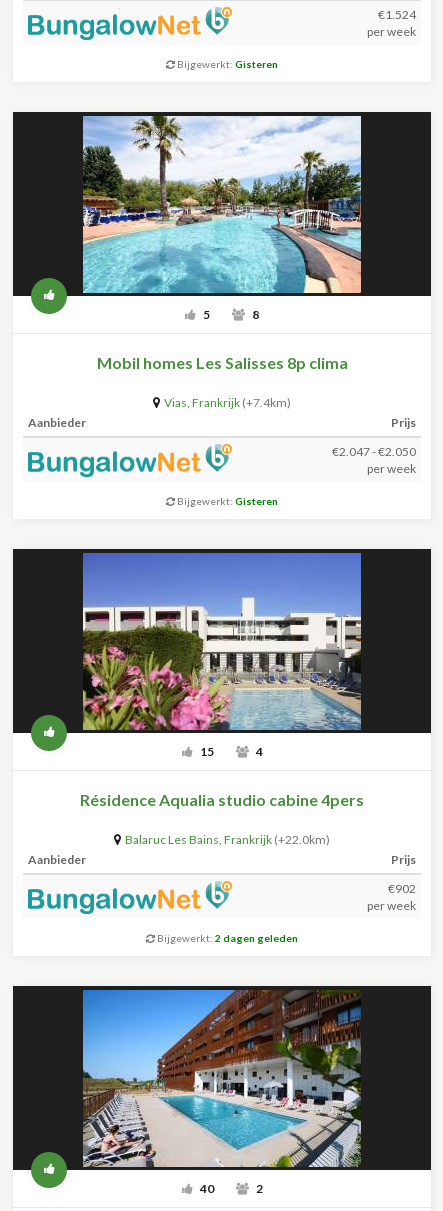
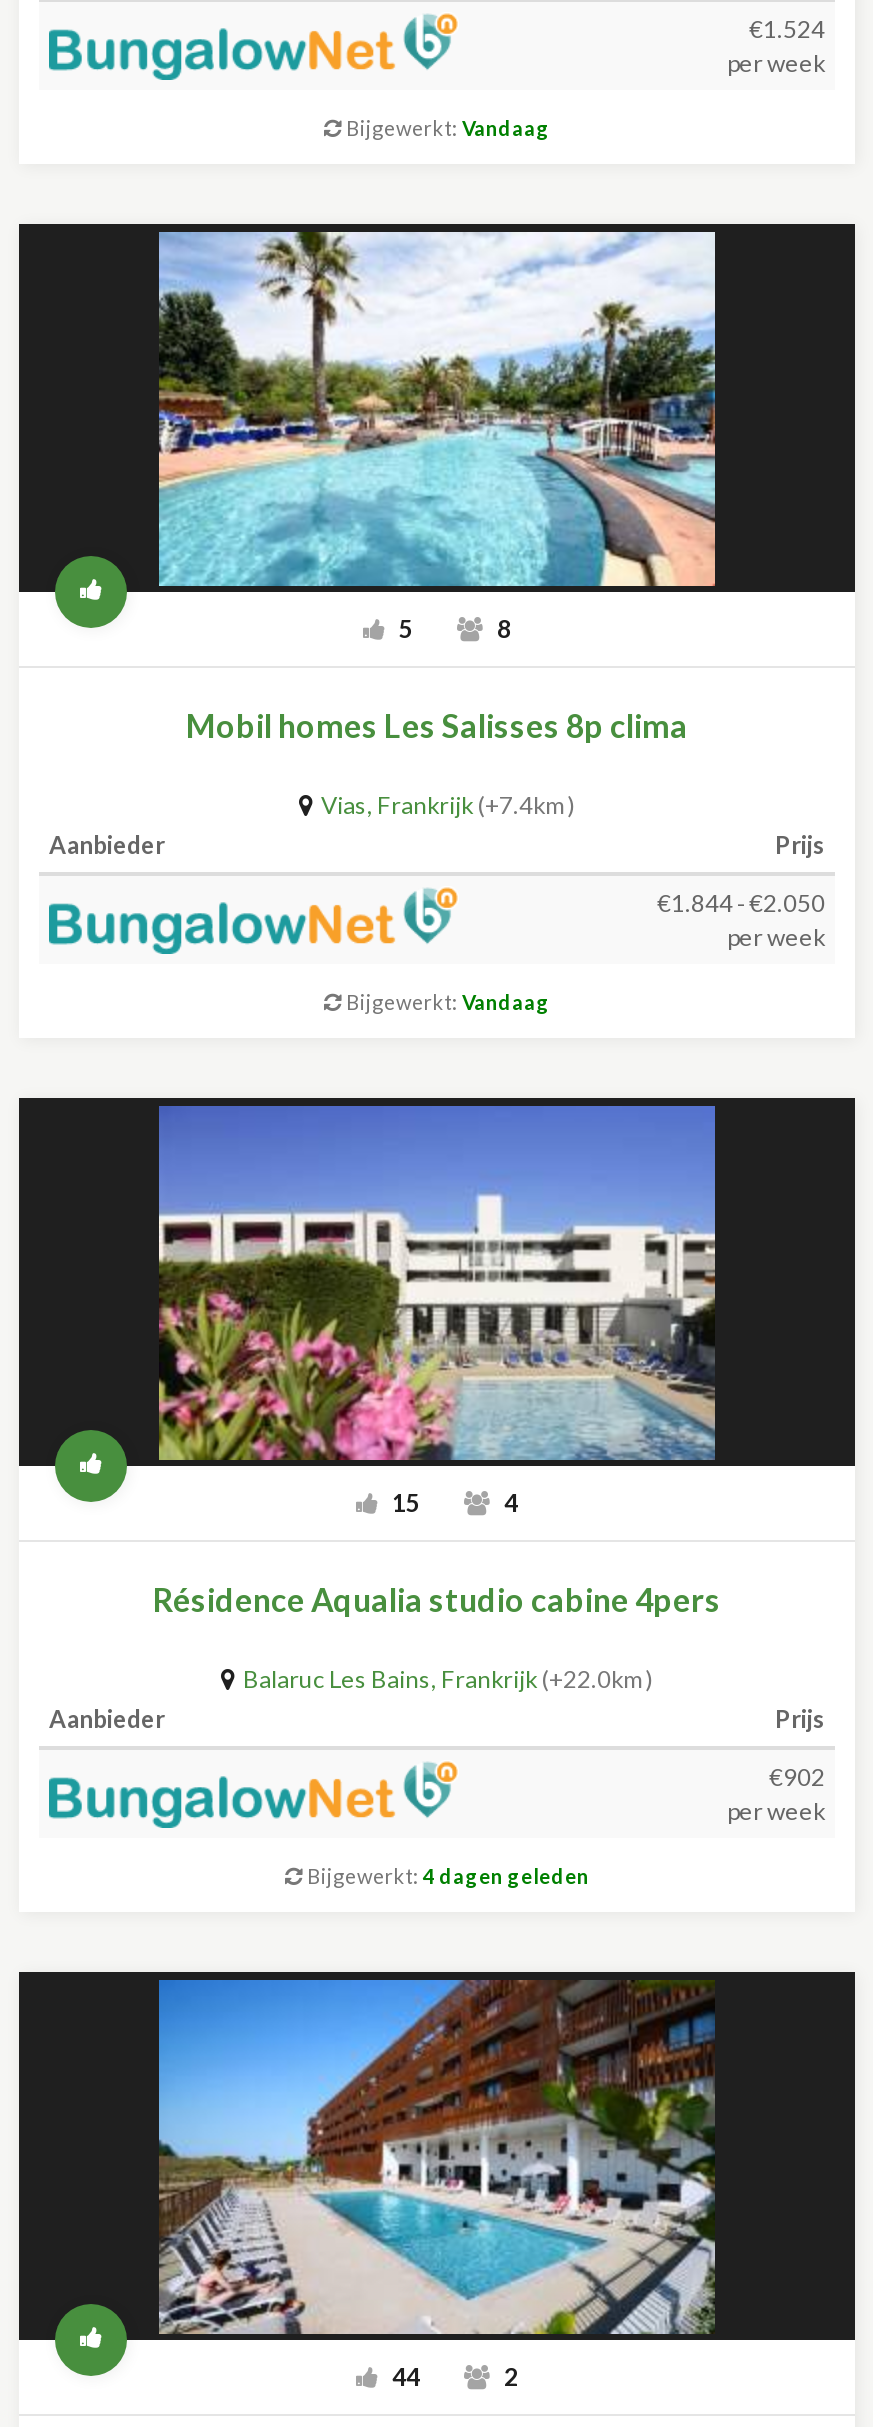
- Bijgewerkt: Gisteren
+ Bijgewerkt: Vandaag

- €2.047 - €2.050
+ €1.844 - €2.050

- Bijgewerkt: Gisteren
+ Bijgewerkt: Vandaag

- Bijgewerkt: 2 dagen geleden
+ Bijgewerkt: 4 dagen geleden

- 40
+ 44
